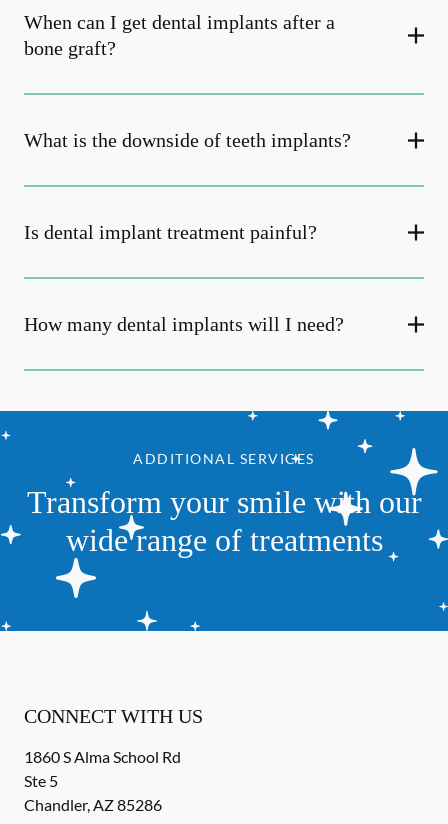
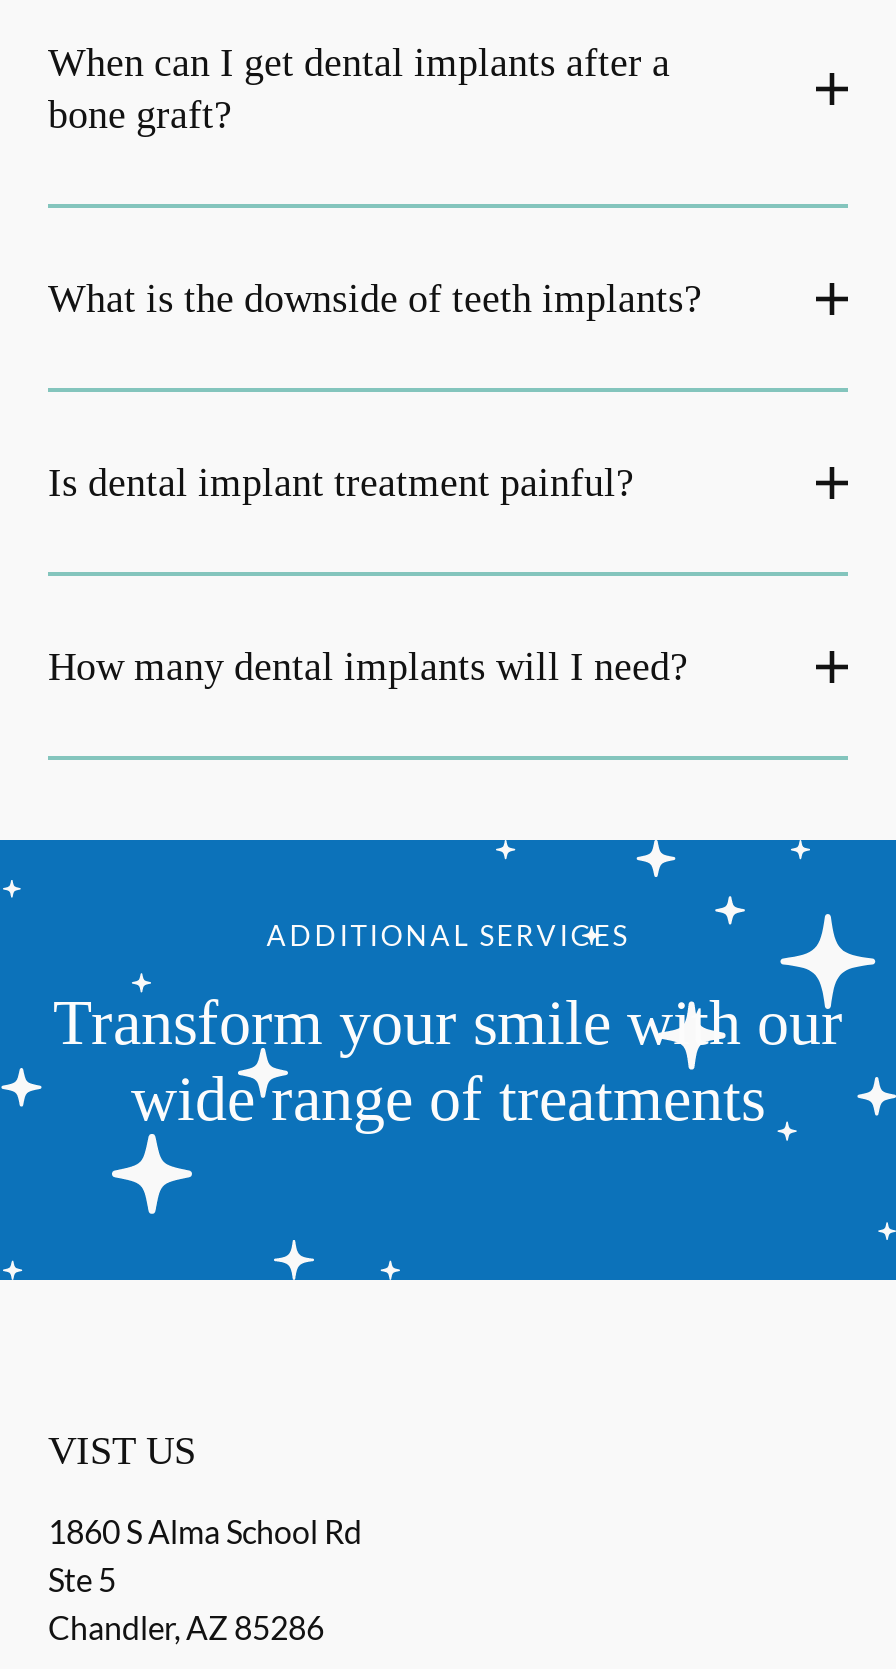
- CONNECT WITH US
+ VIST US
